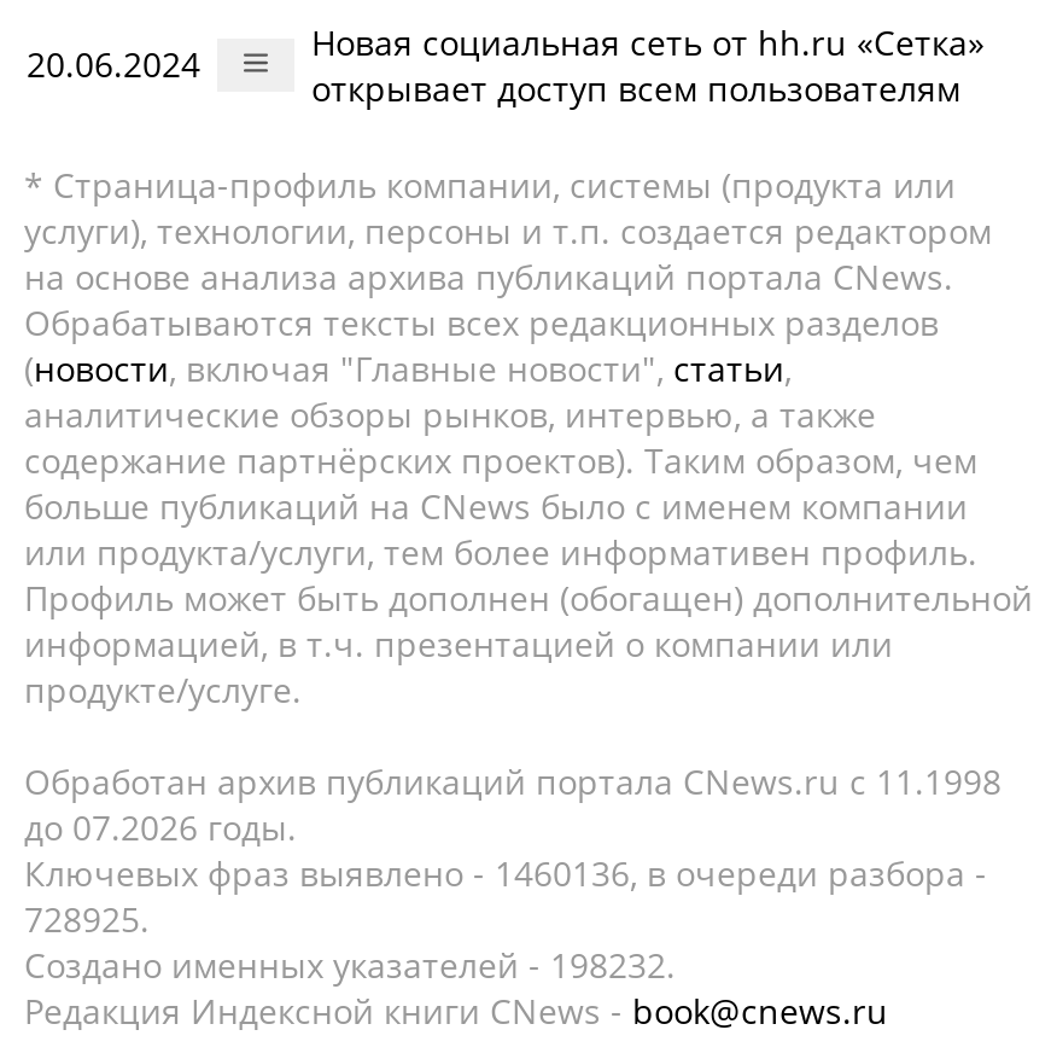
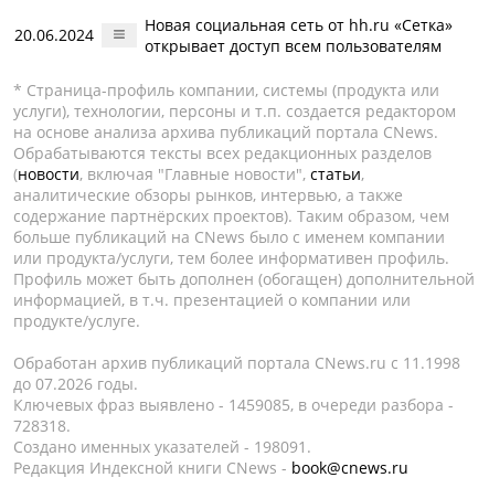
- Ключевых фраз выявлено - 1460136, в очереди разбора -
+ Ключевых фраз выявлено - 1459085, в очереди разбора -

- 728925.
+ 728318.

- Создано именных указателей - 198232.
+ Создано именных указателей - 198091.
